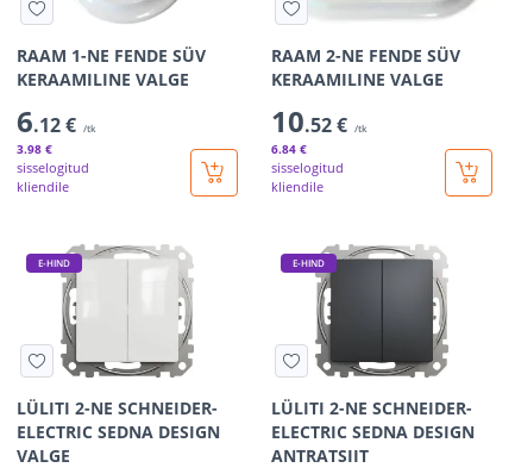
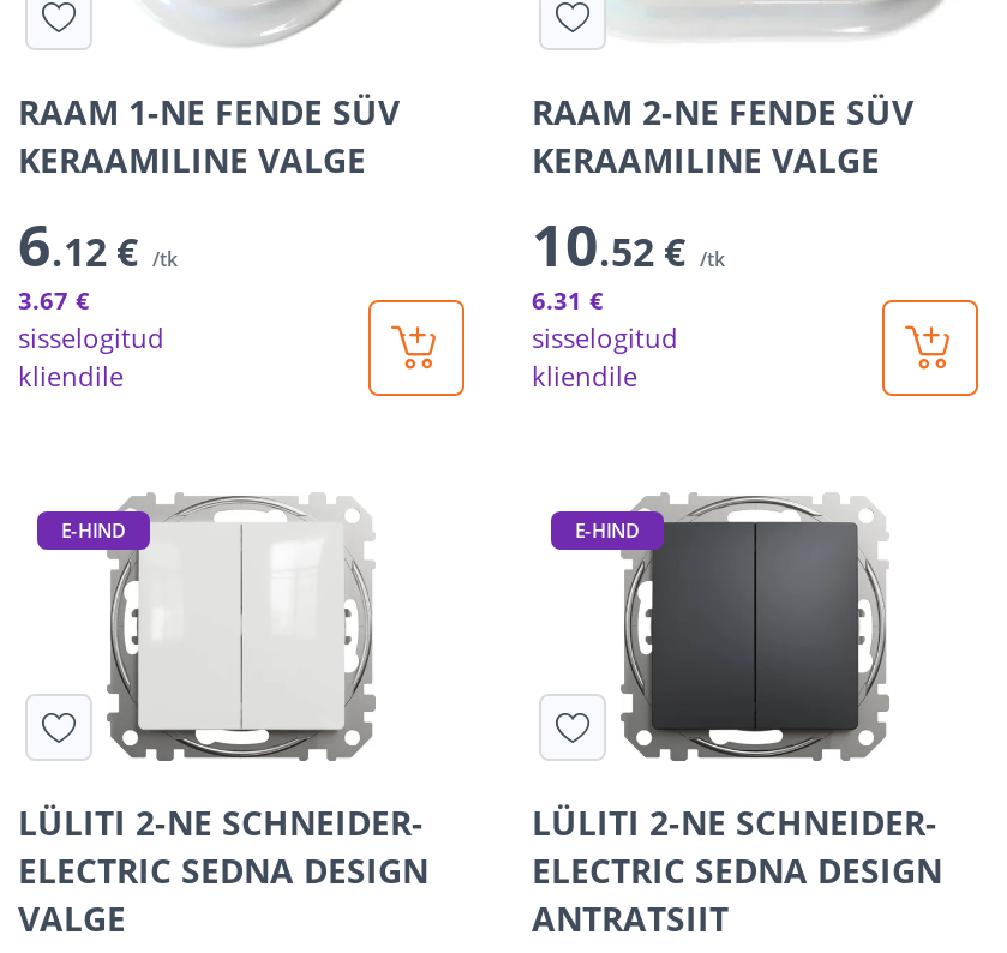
- 3.98 €
+ 3.67 €

- 6.84 €
+ 6.31 €
